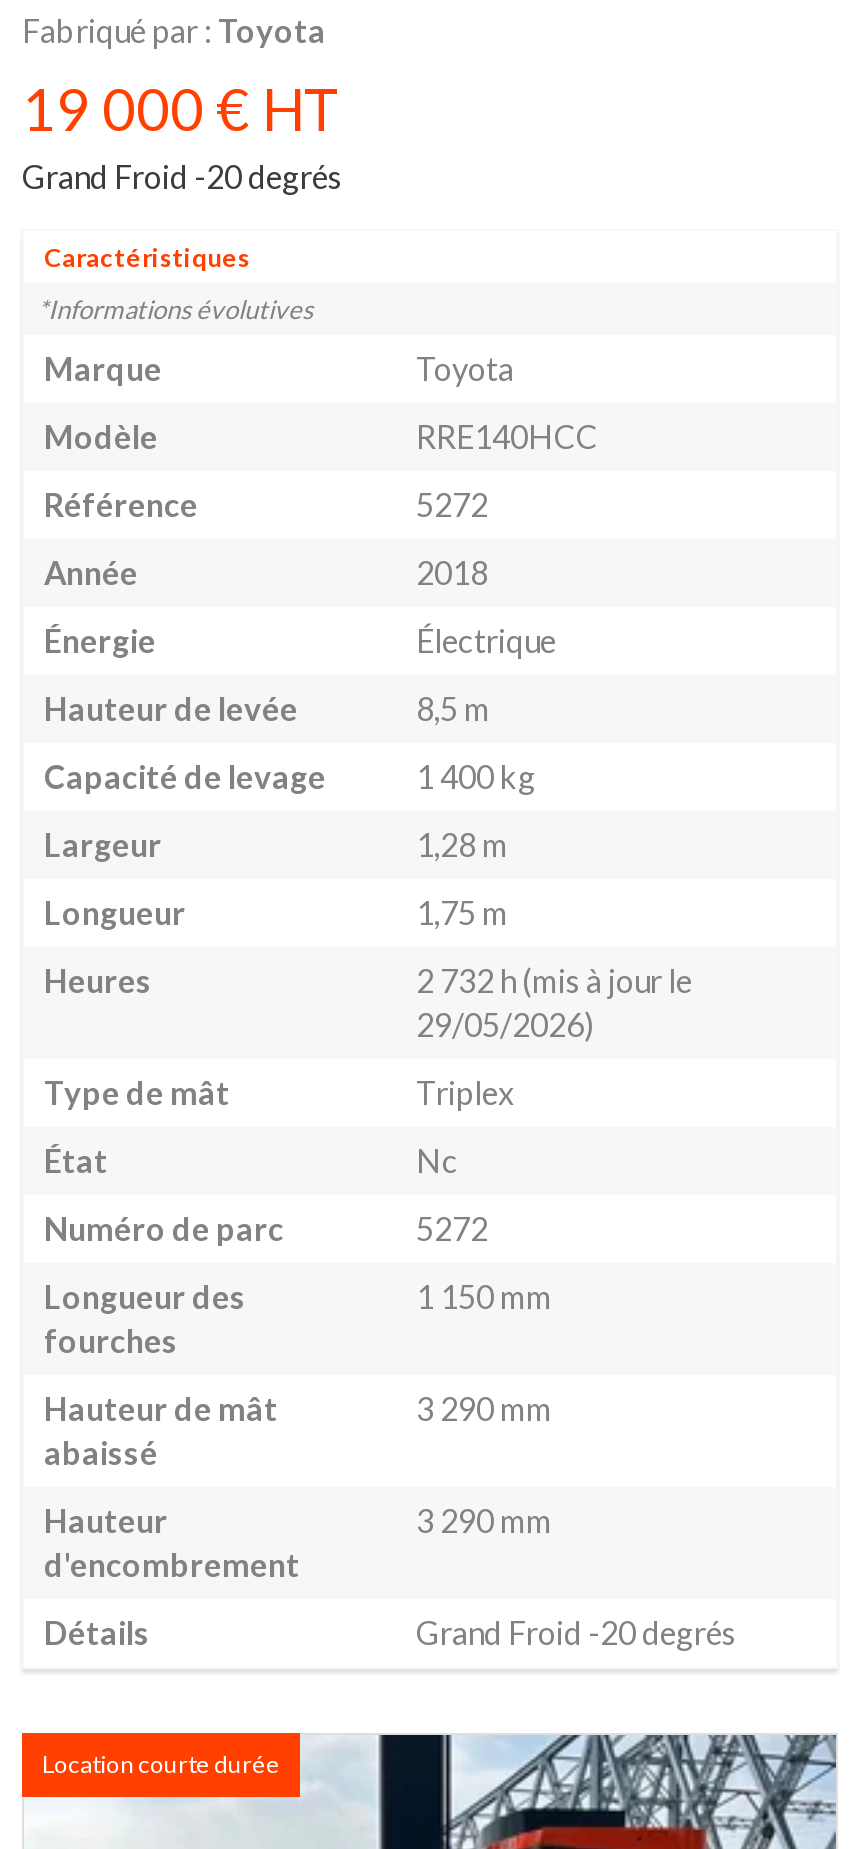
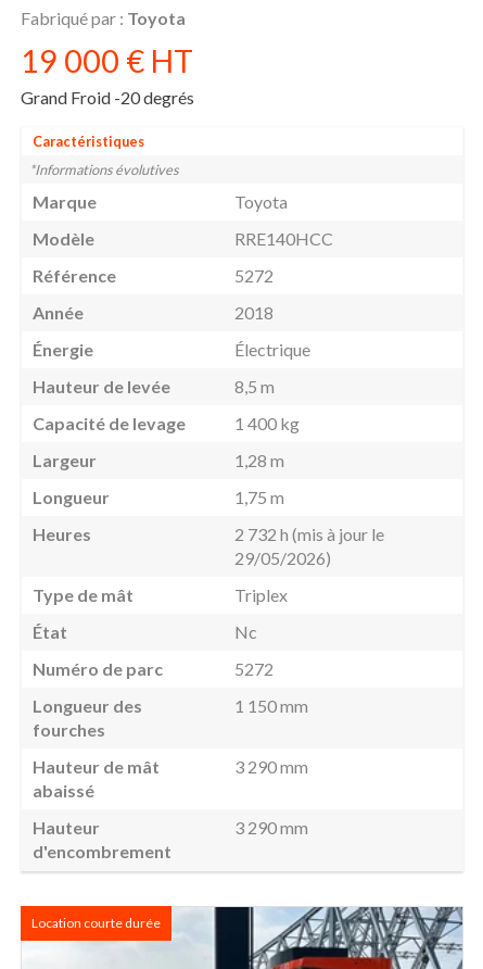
- Détails
- Grand Froid -20 degrés
